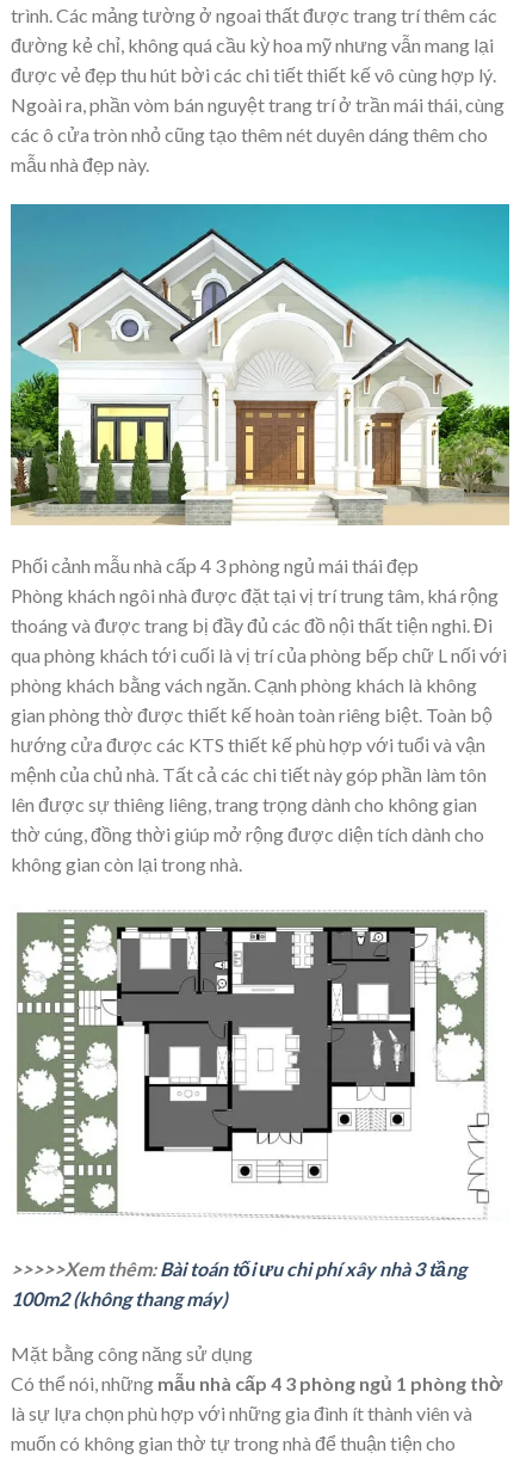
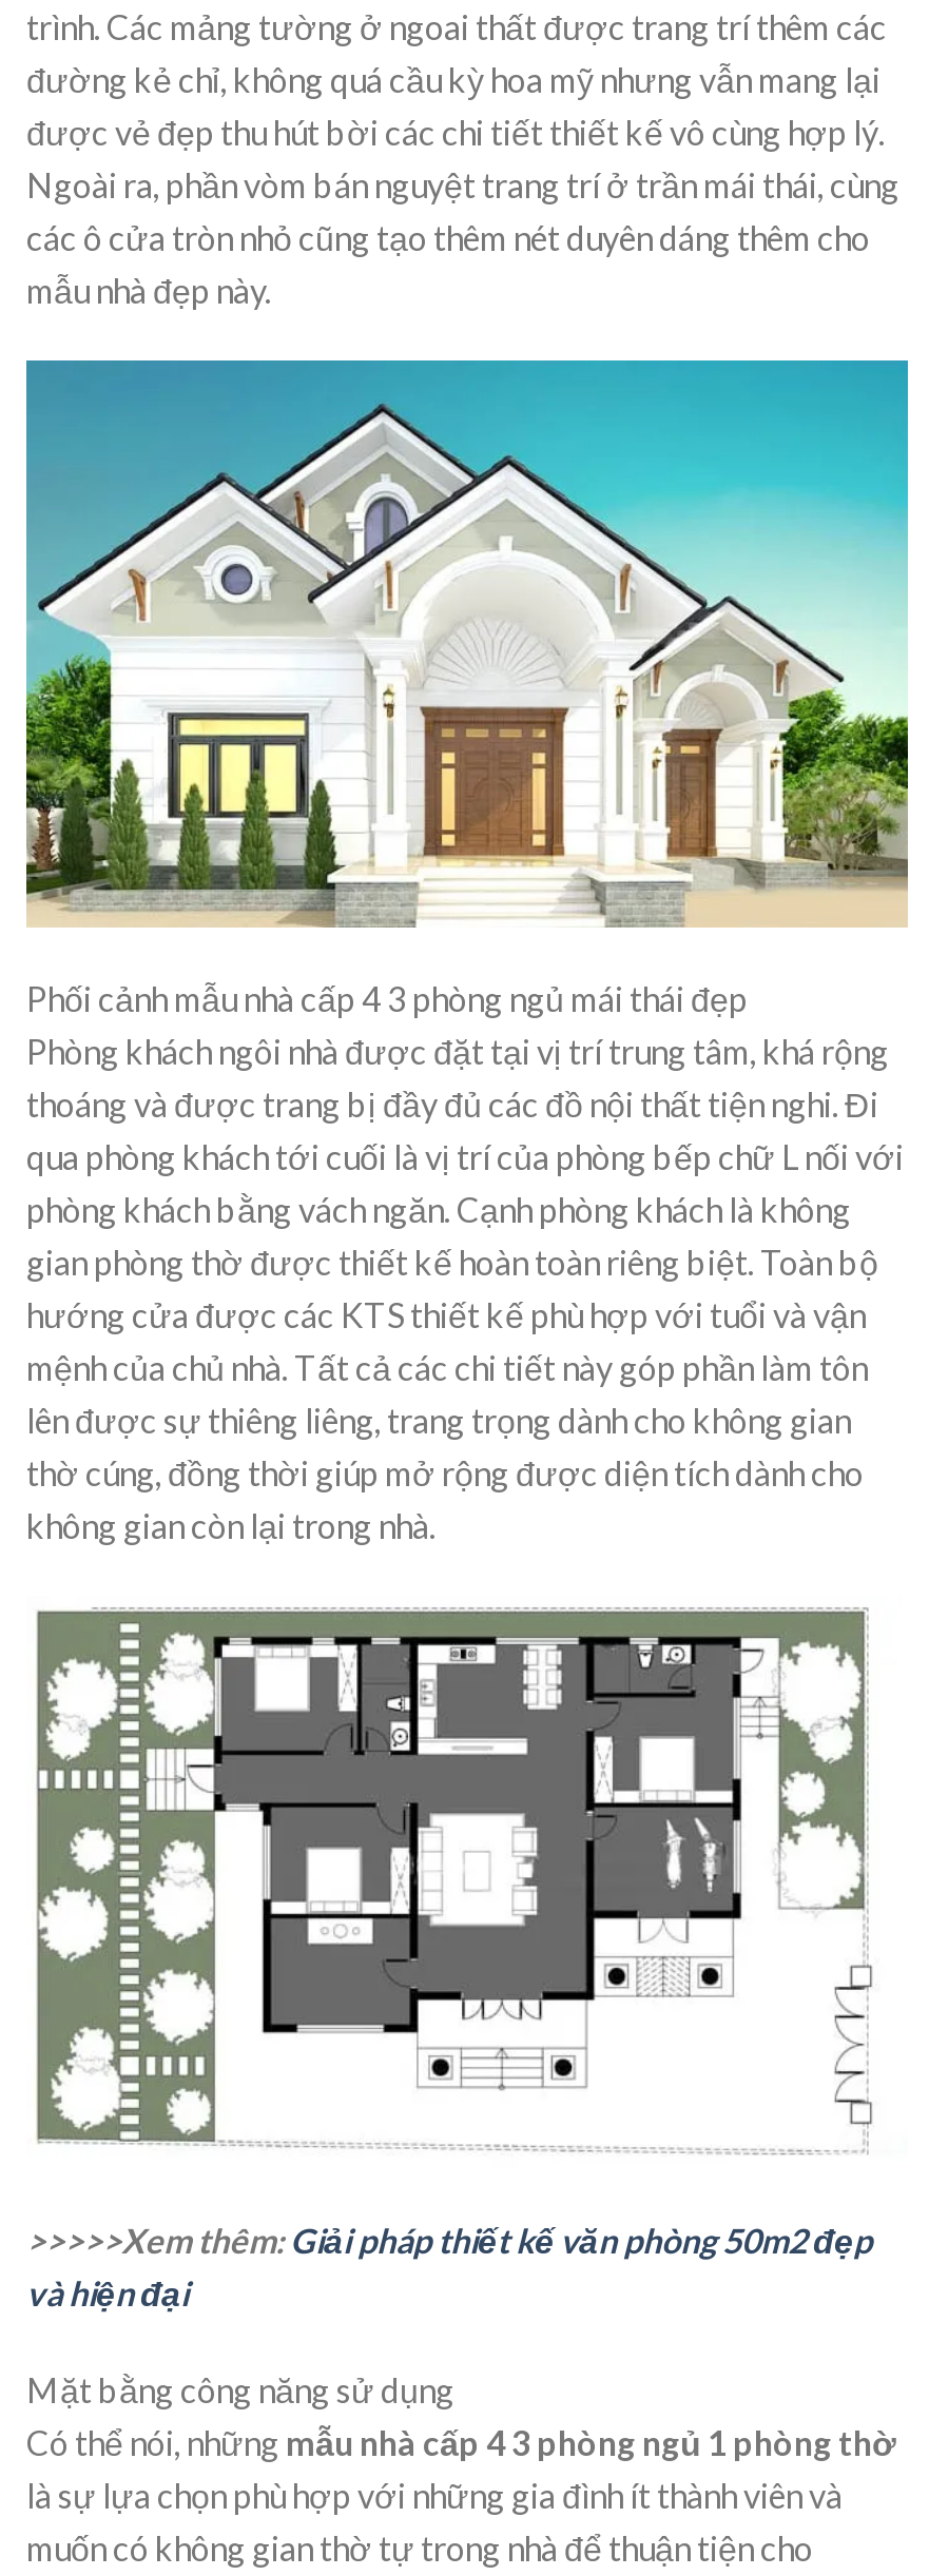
- >>>>>Xem thêm: Bài toán tối ưu chi phí xây nhà 3 tầng
- 100m2 (không thang máy)
+ >>>>>Xem thêm: Giải pháp thiết kế văn phòng 50m2 đẹp
+ và hiện đại
